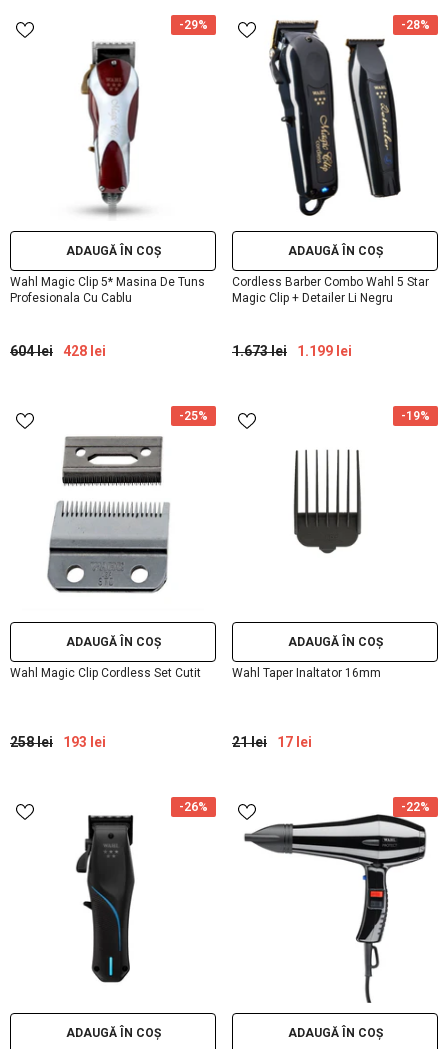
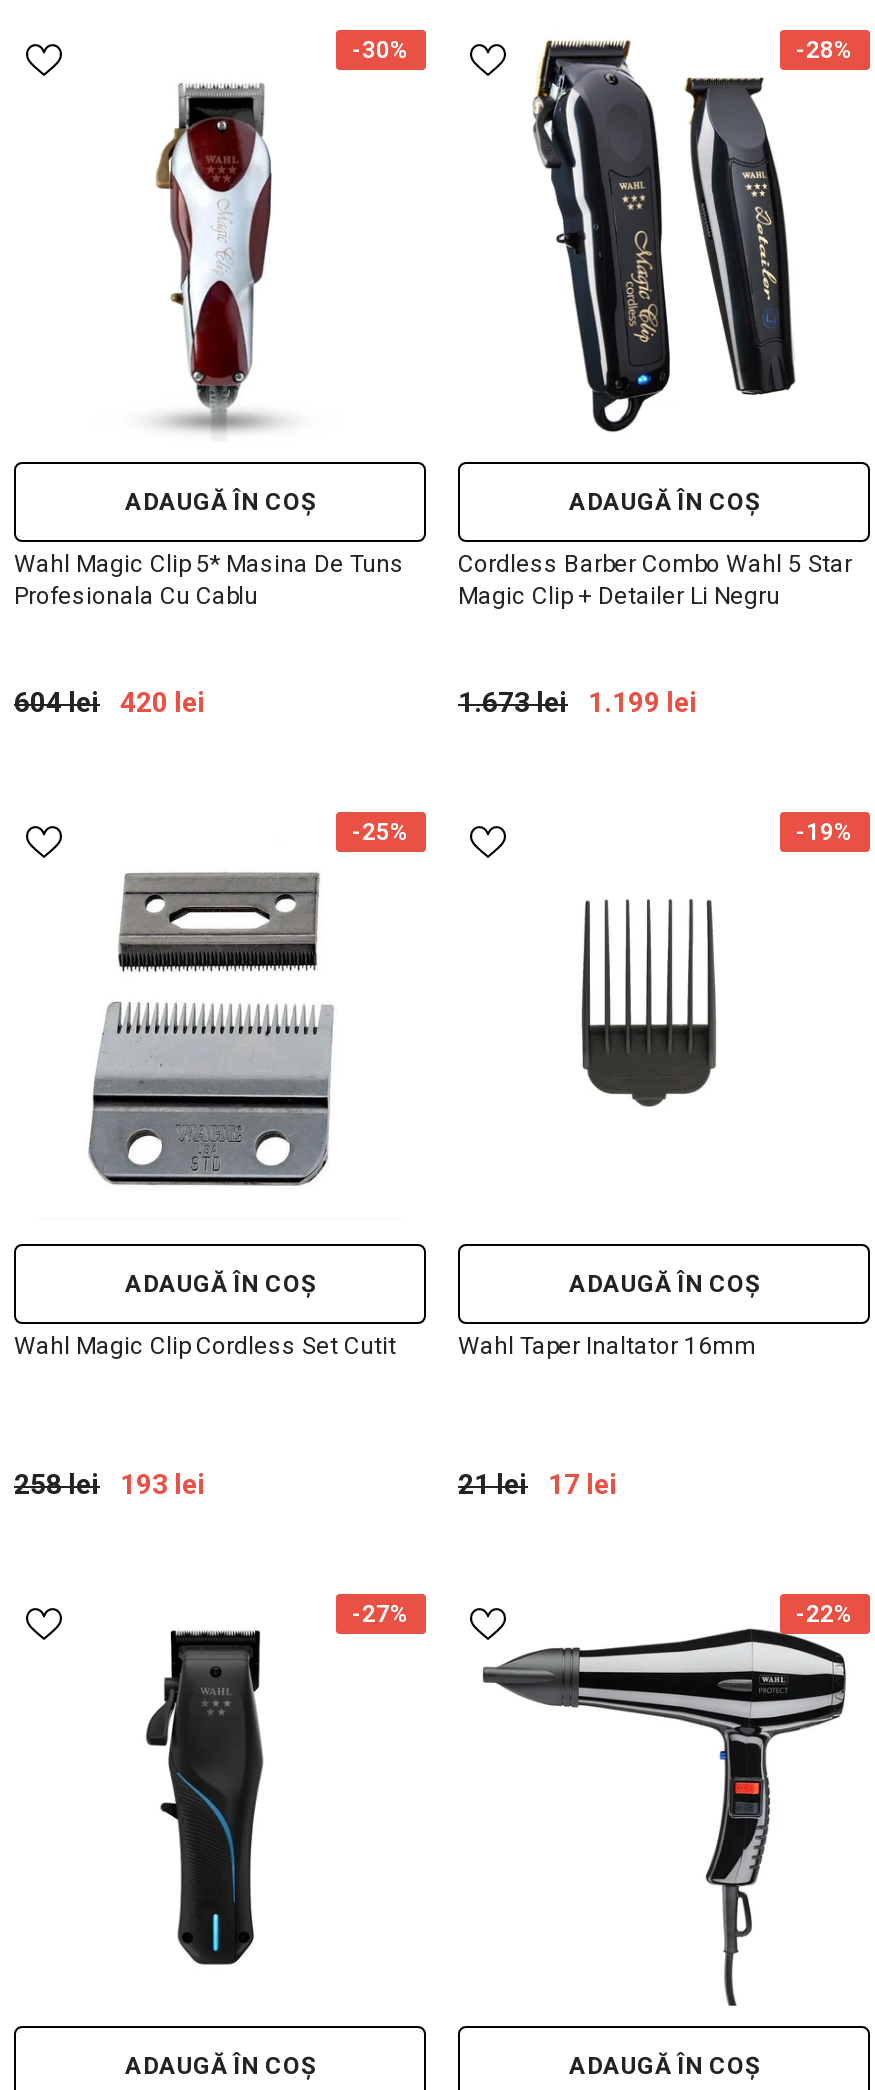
- -29%
+ -30%

- 604 lei 428 lei
+ 604 lei 420 lei

- -26%
+ -27%
